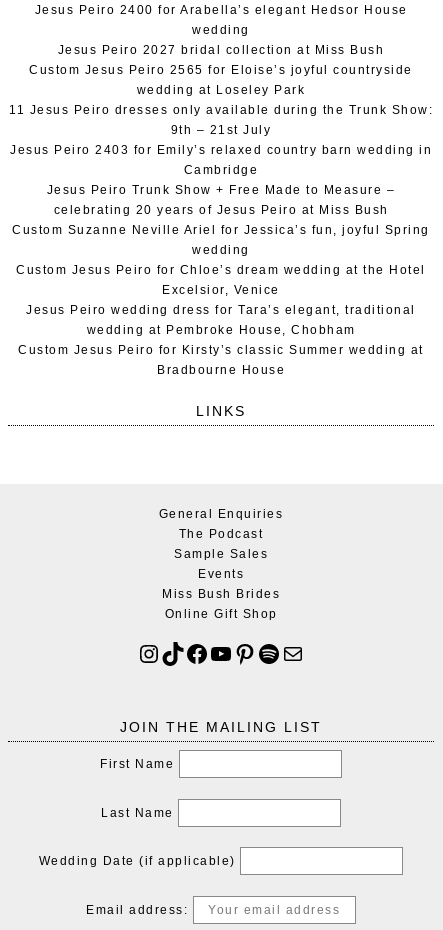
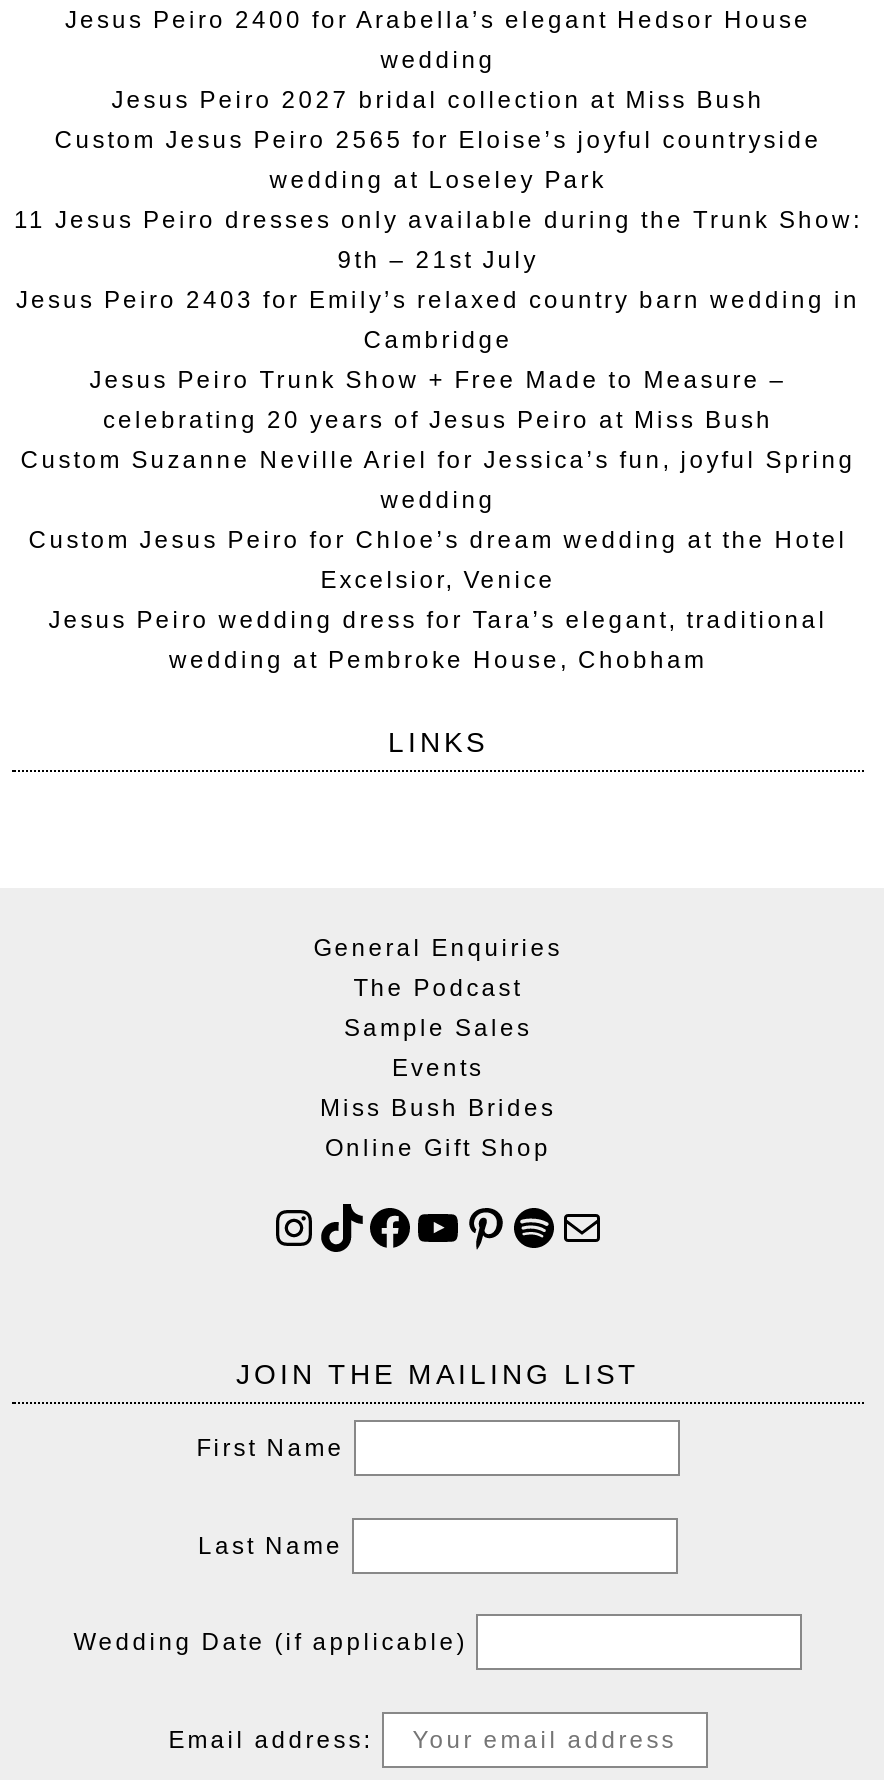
- Custom Jesus Peiro for Kirsty’s classic Summer wedding at
- Bradbourne House
